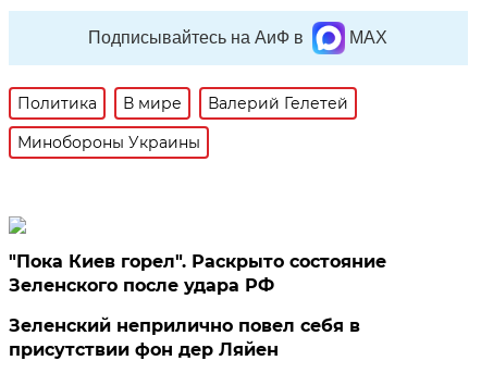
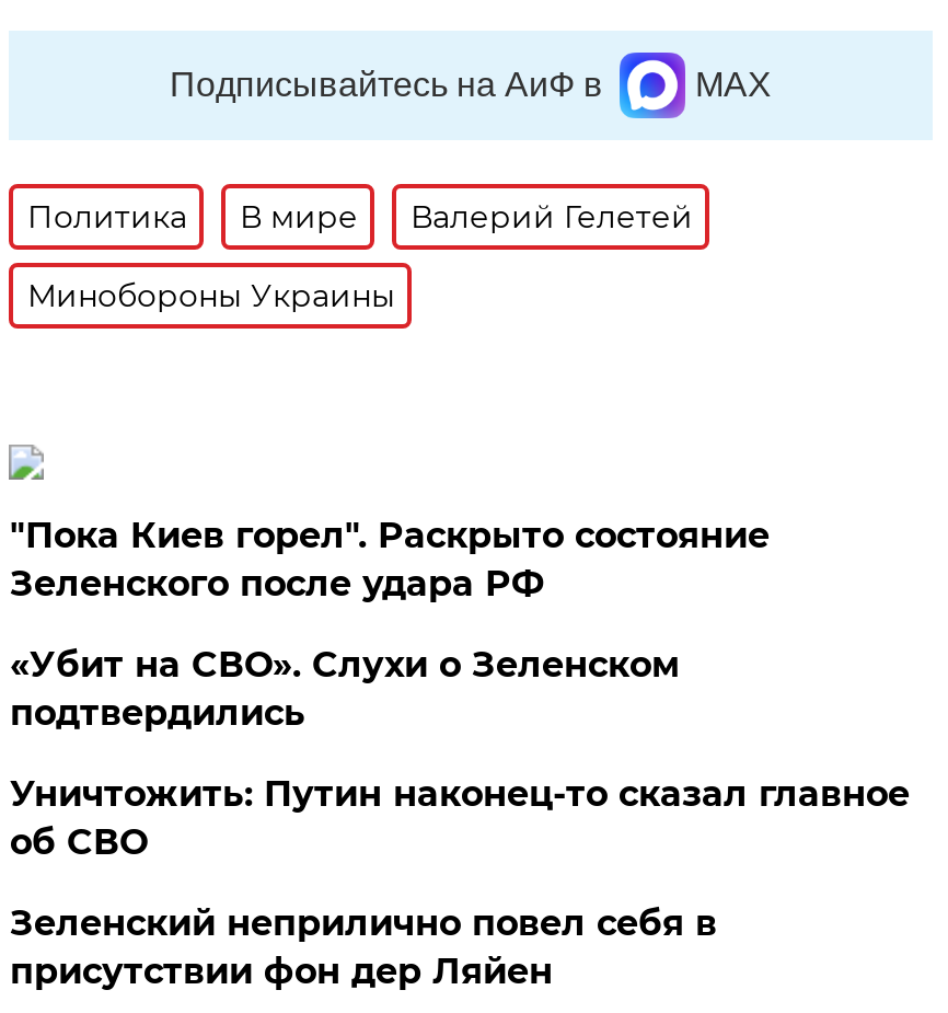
+ «Убит на СВО». Слухи о Зеленском
+ подтвердились
+ Уничтожить: Путин наконец-то сказал главное
+ об СВО
